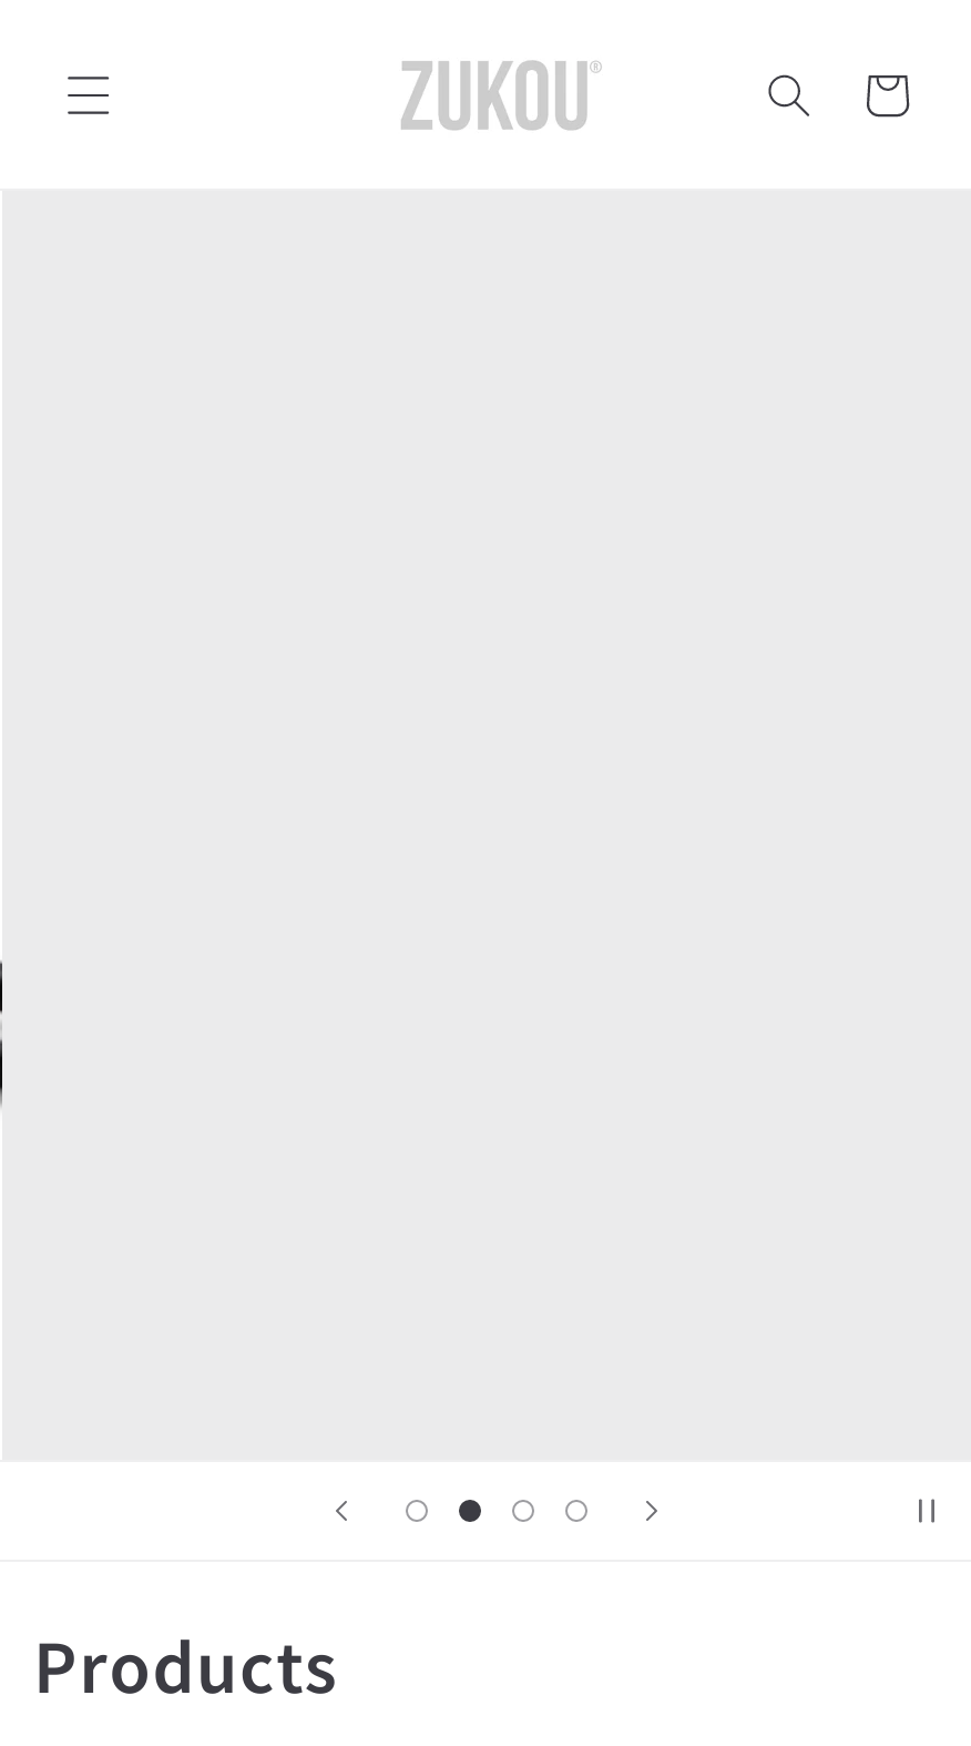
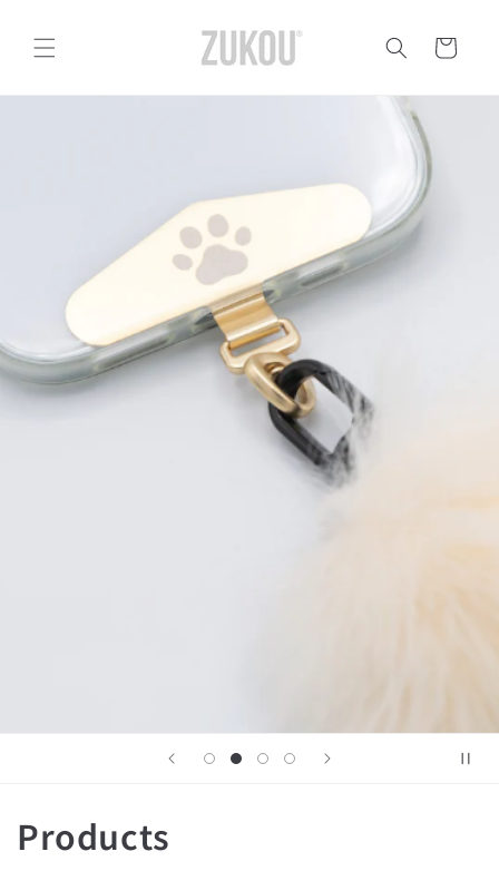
+ [image]
